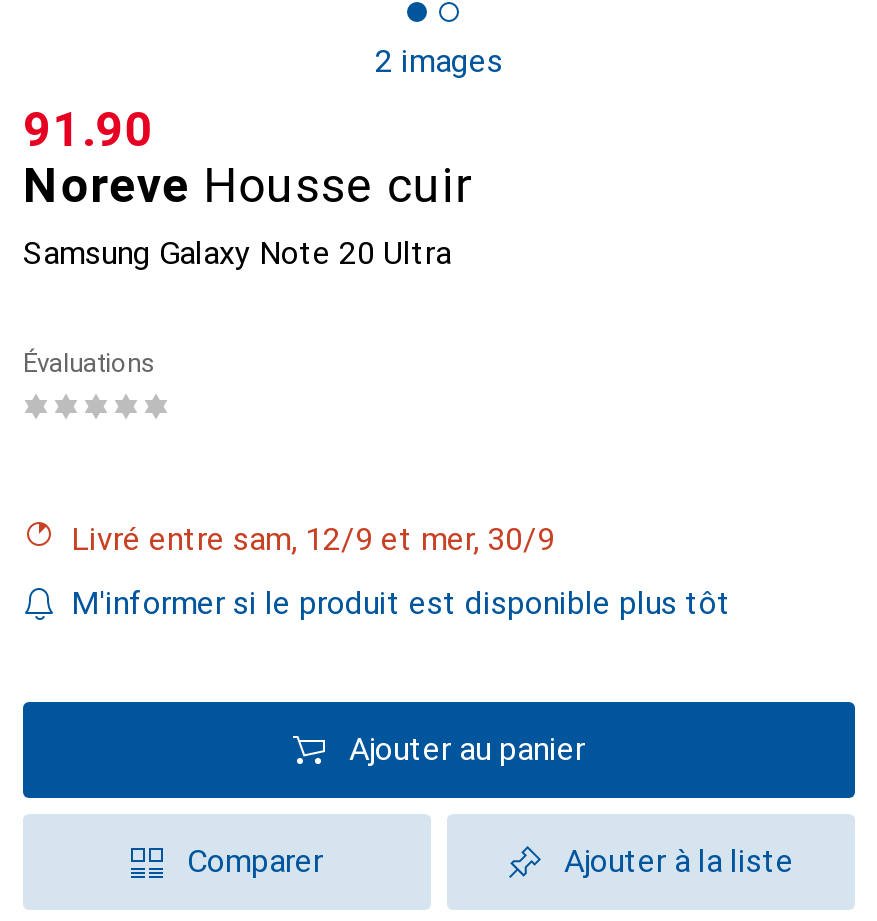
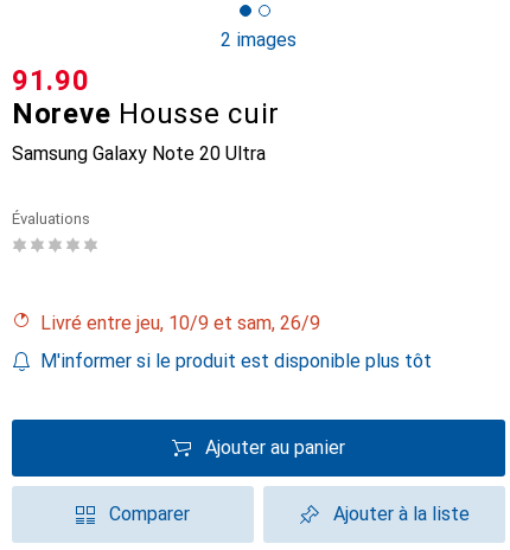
- Livré entre sam, 12/9 et mer, 30/9
+ Livré entre jeu, 10/9 et sam, 26/9
